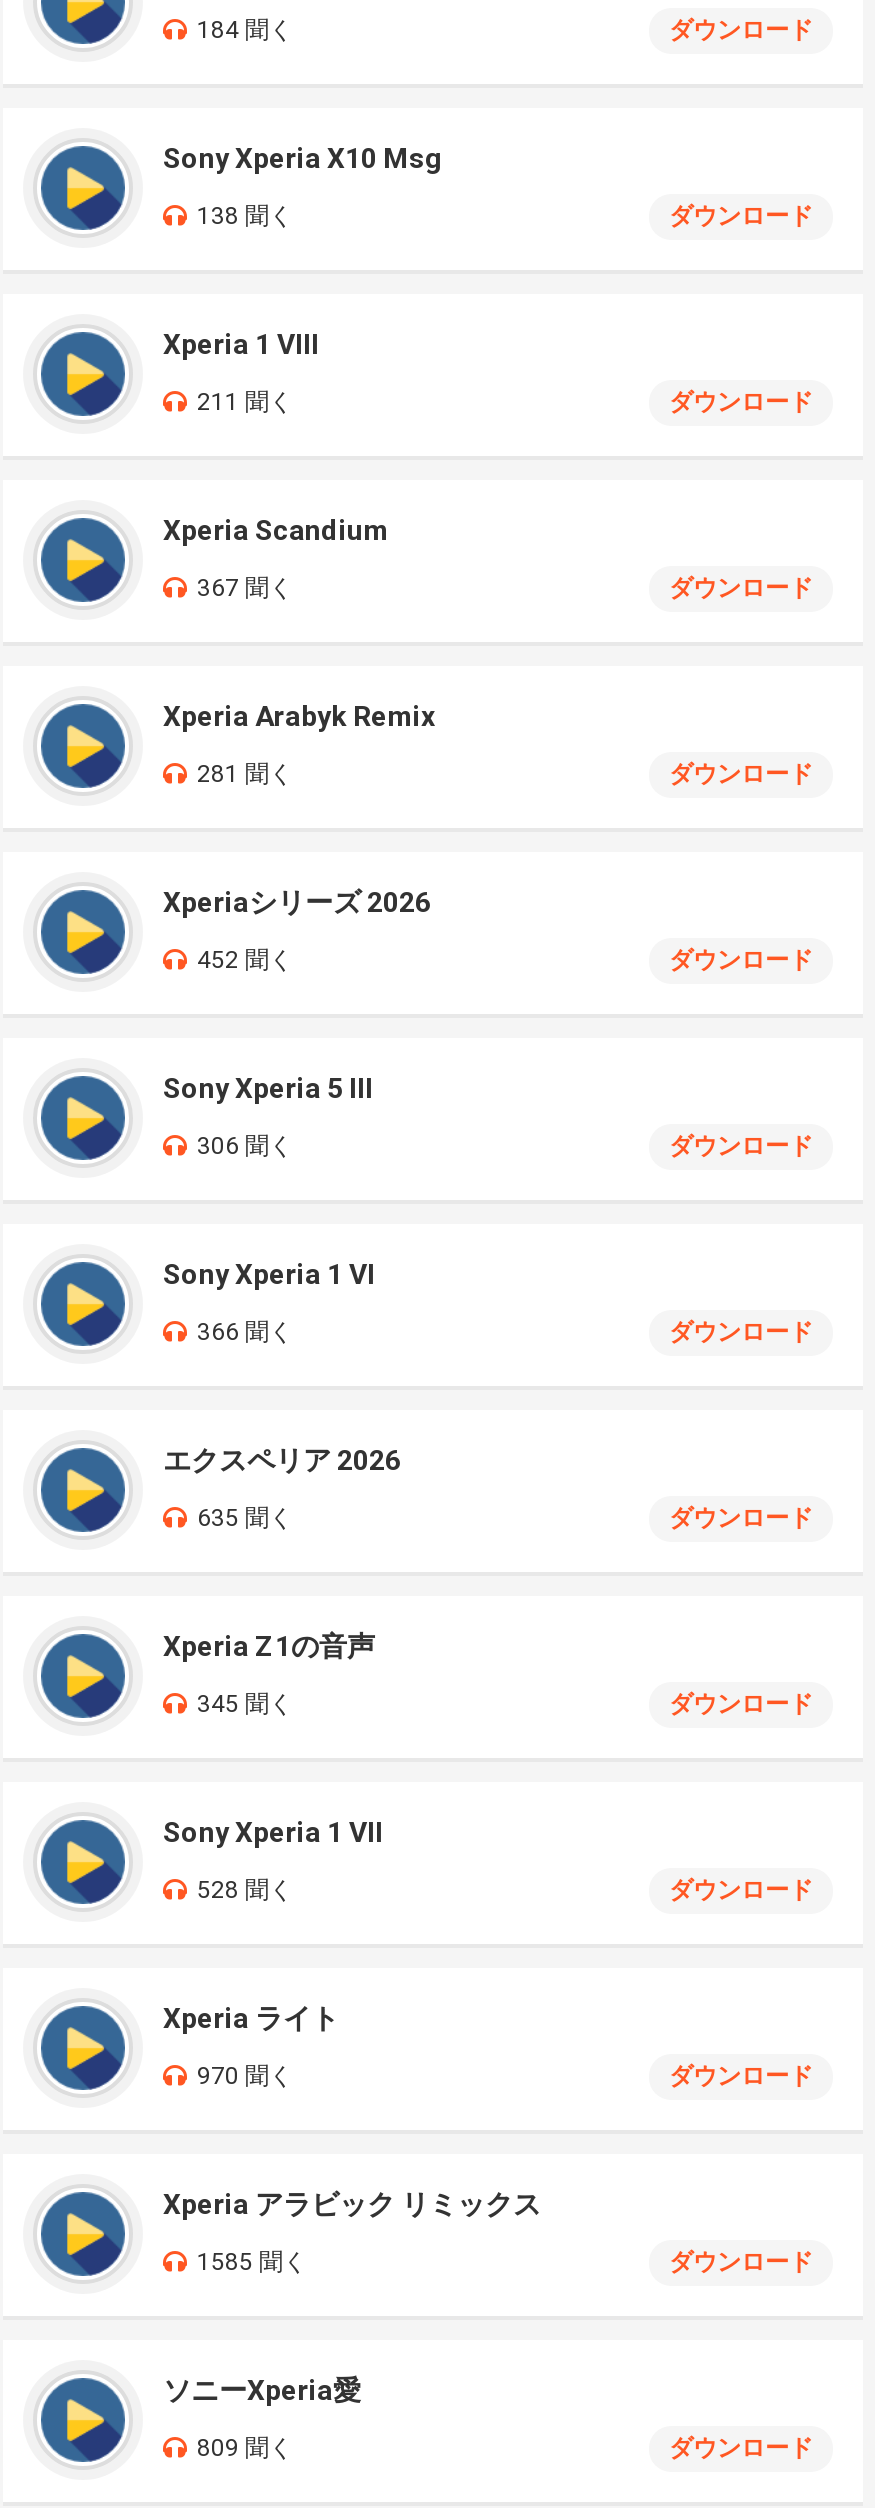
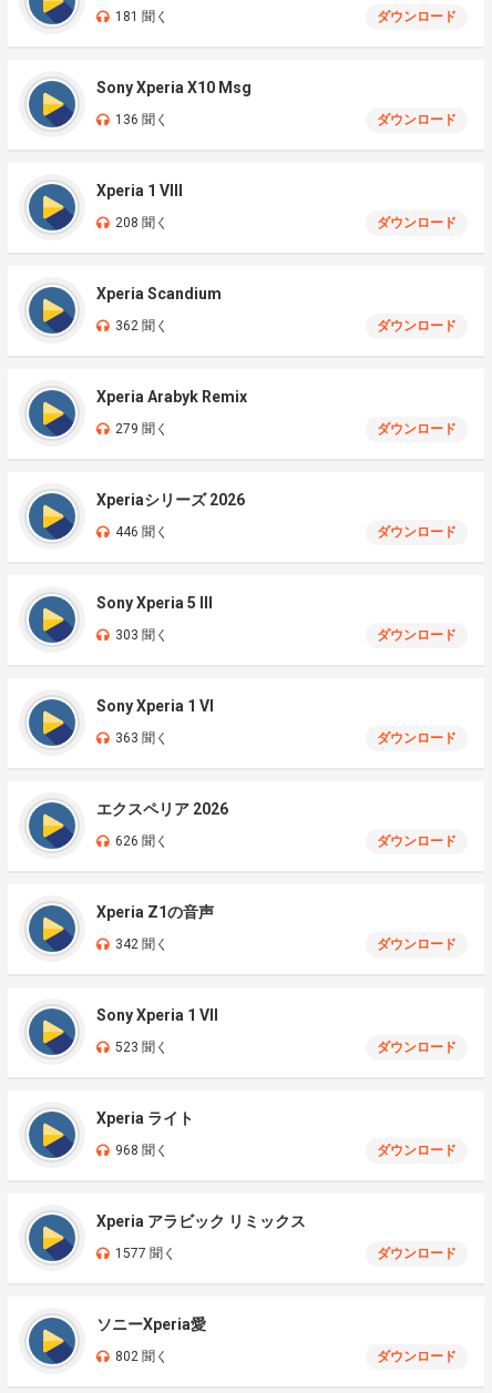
- 184 聞く
+ 181 聞く

- 138 聞く
+ 136 聞く

- 211 聞く
+ 208 聞く

- 367 聞く
+ 362 聞く

- 281 聞く
+ 279 聞く

- 452 聞く
+ 446 聞く

- 306 聞く
+ 303 聞く

- 366 聞く
+ 363 聞く

- 635 聞く
+ 626 聞く

- 345 聞く
+ 342 聞く

- 528 聞く
+ 523 聞く

- 970 聞く
+ 968 聞く

- 1585 聞く
+ 1577 聞く

- 809 聞く
+ 802 聞く
